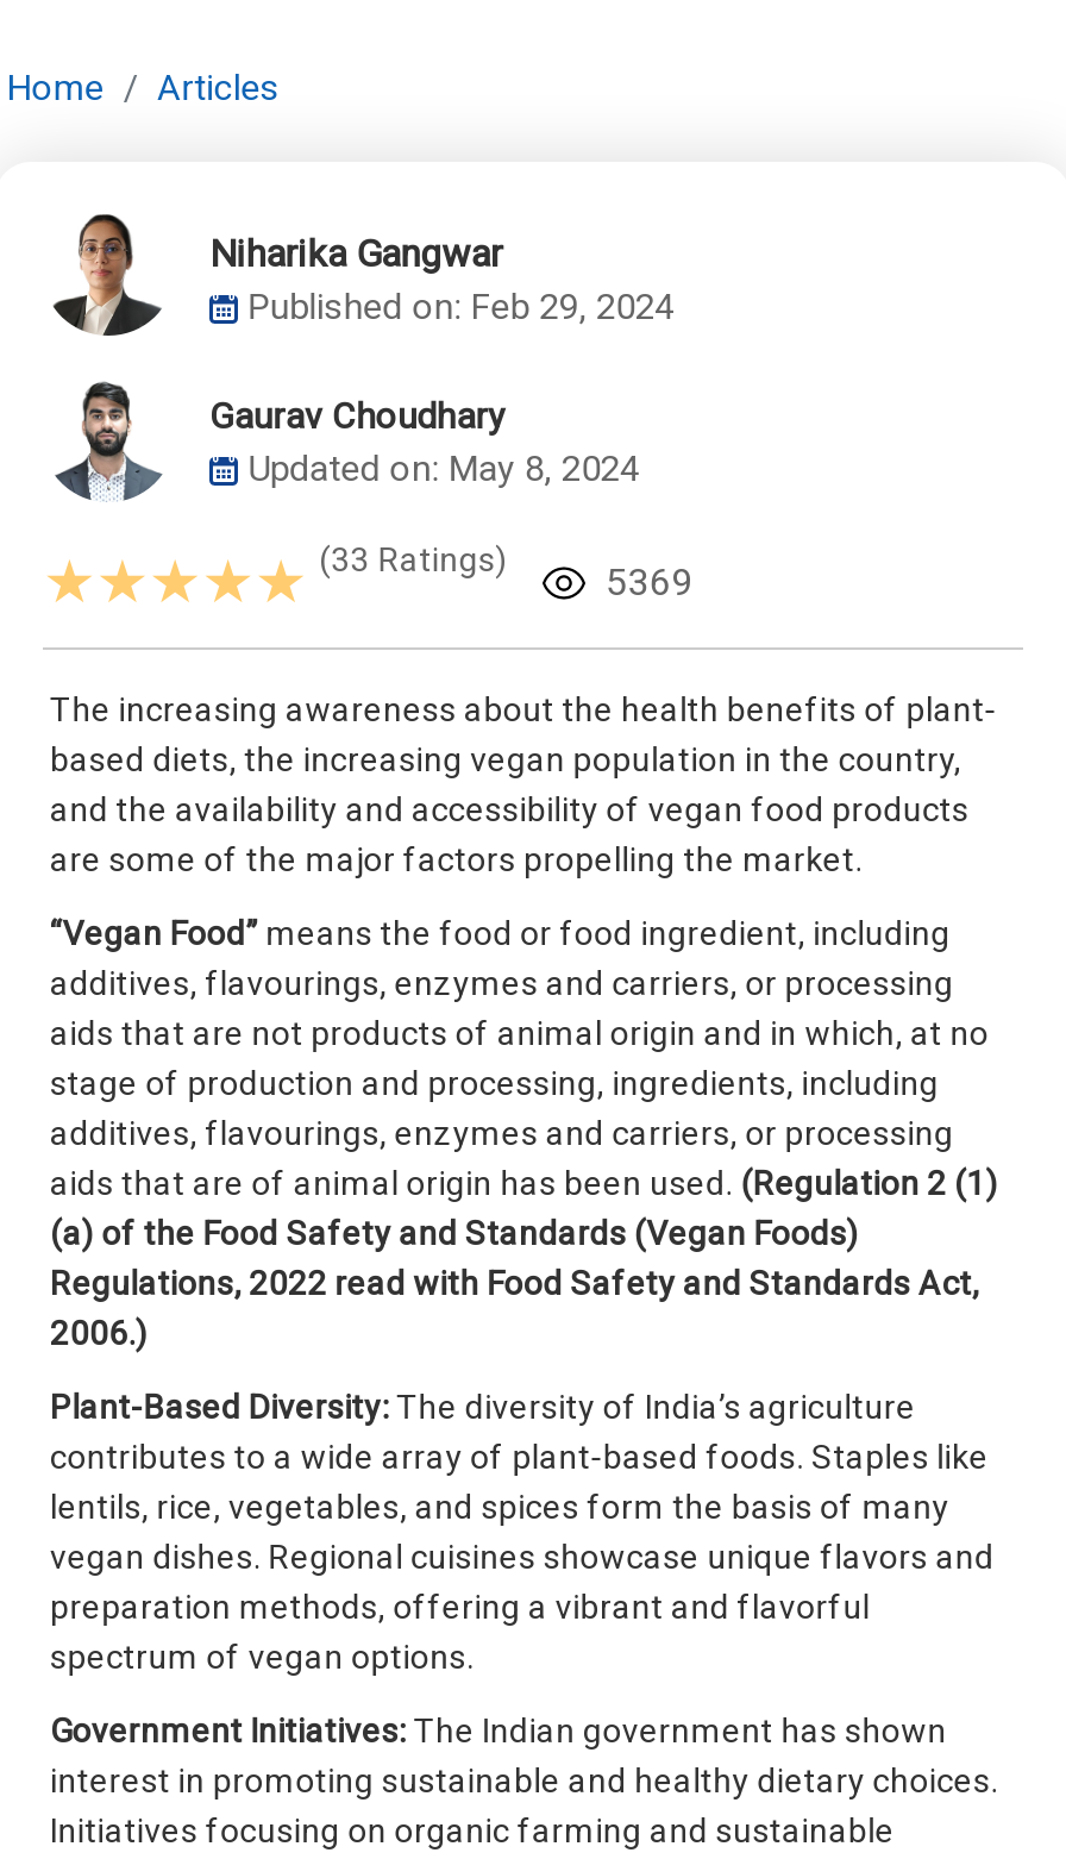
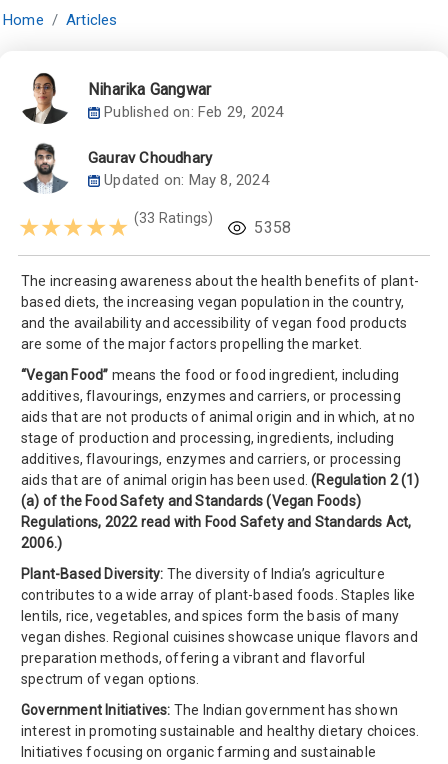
- 5369
+ 5358
